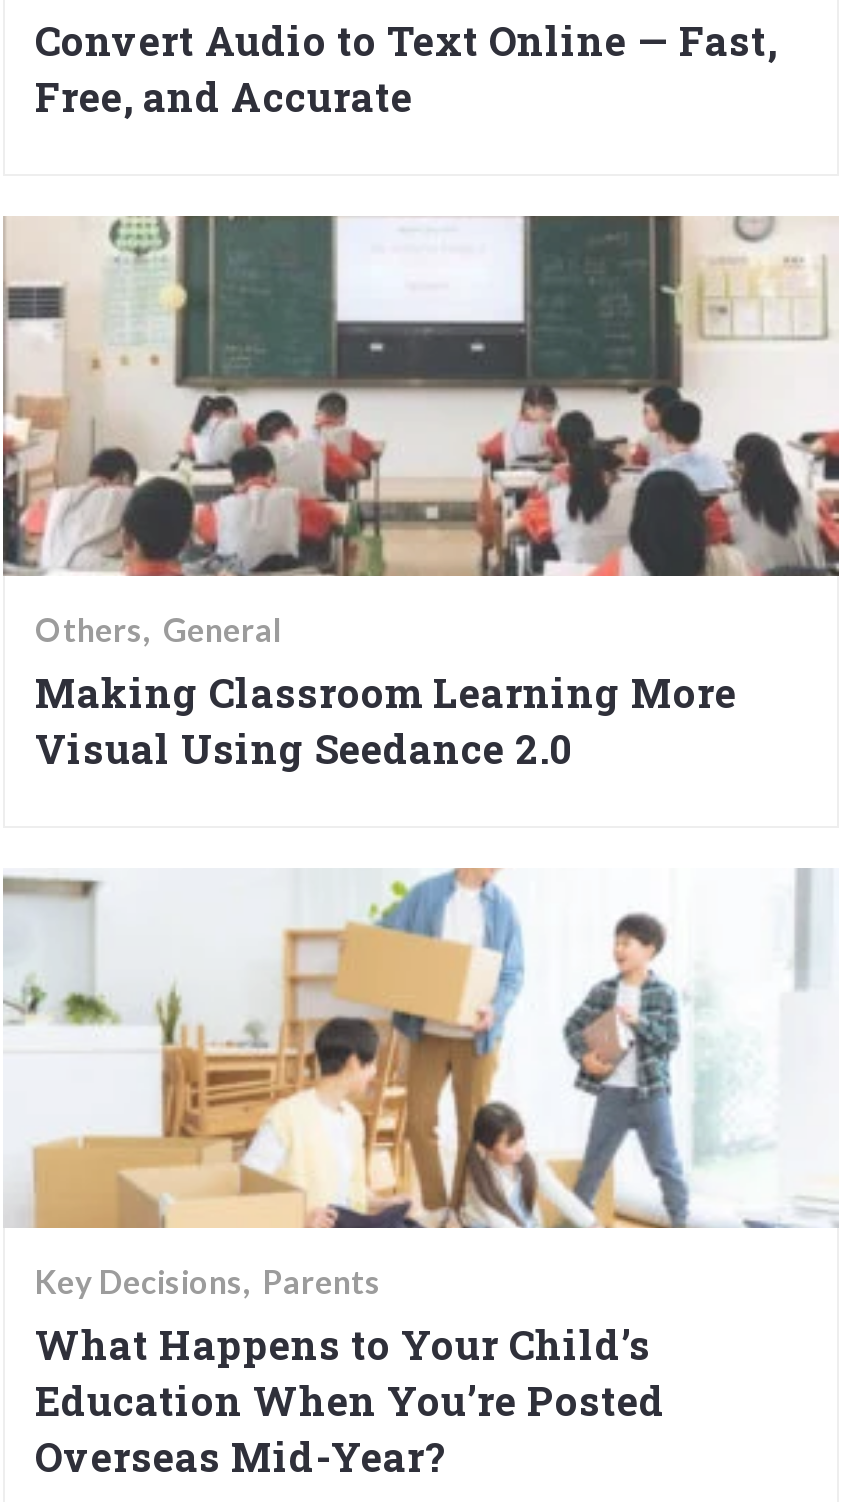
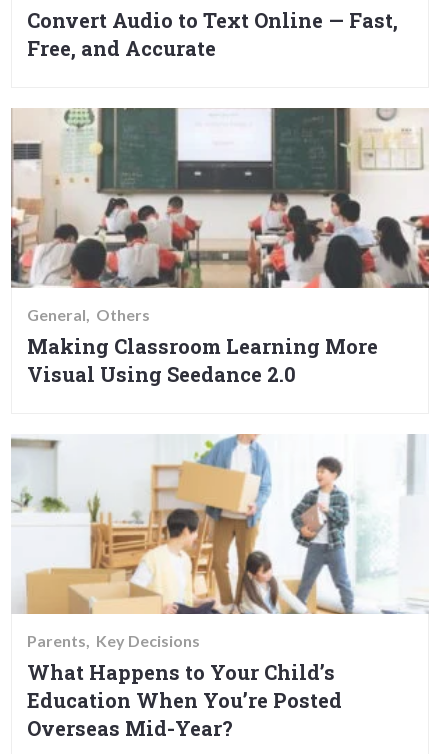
- Others General
+ General Others

- Key Decisions Parents
+ Parents Key Decisions
